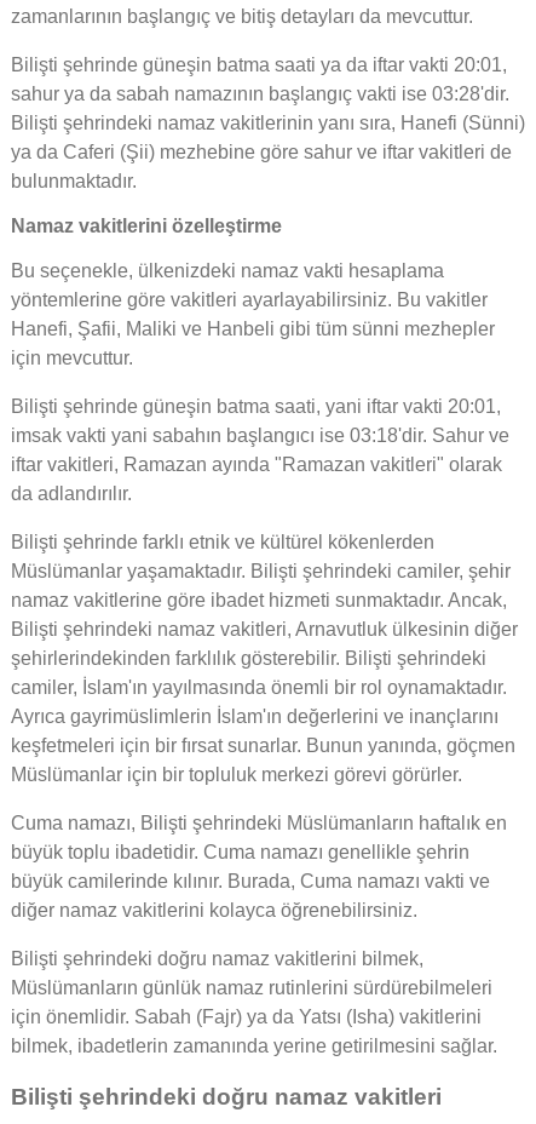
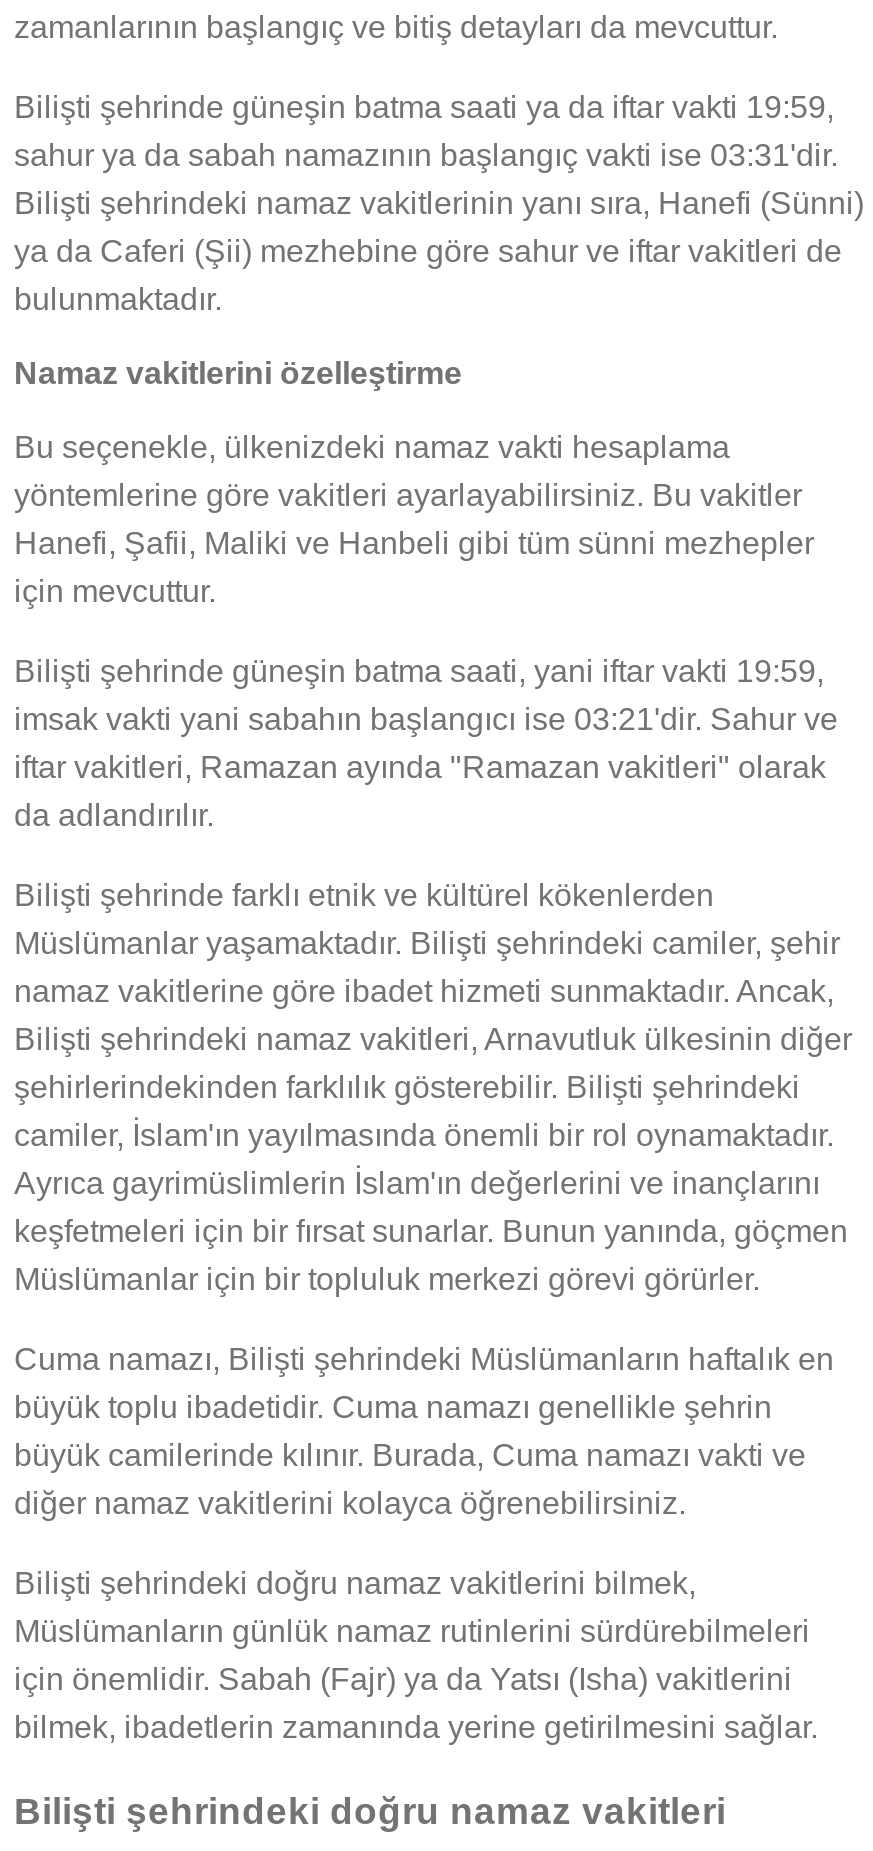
- Bilişti şehrinde güneşin batma saati ya da iftar vakti 20:01,
+ Bilişti şehrinde güneşin batma saati ya da iftar vakti 19:59,

- sahur ya da sabah namazının başlangıç vakti ise 03:28'dir.
+ sahur ya da sabah namazının başlangıç vakti ise 03:31'dir.

- Bilişti şehrinde güneşin batma saati, yani iftar vakti 20:01,
+ Bilişti şehrinde güneşin batma saati, yani iftar vakti 19:59,

- imsak vakti yani sabahın başlangıcı ise 03:18'dir. Sahur ve
+ imsak vakti yani sabahın başlangıcı ise 03:21'dir. Sahur ve
